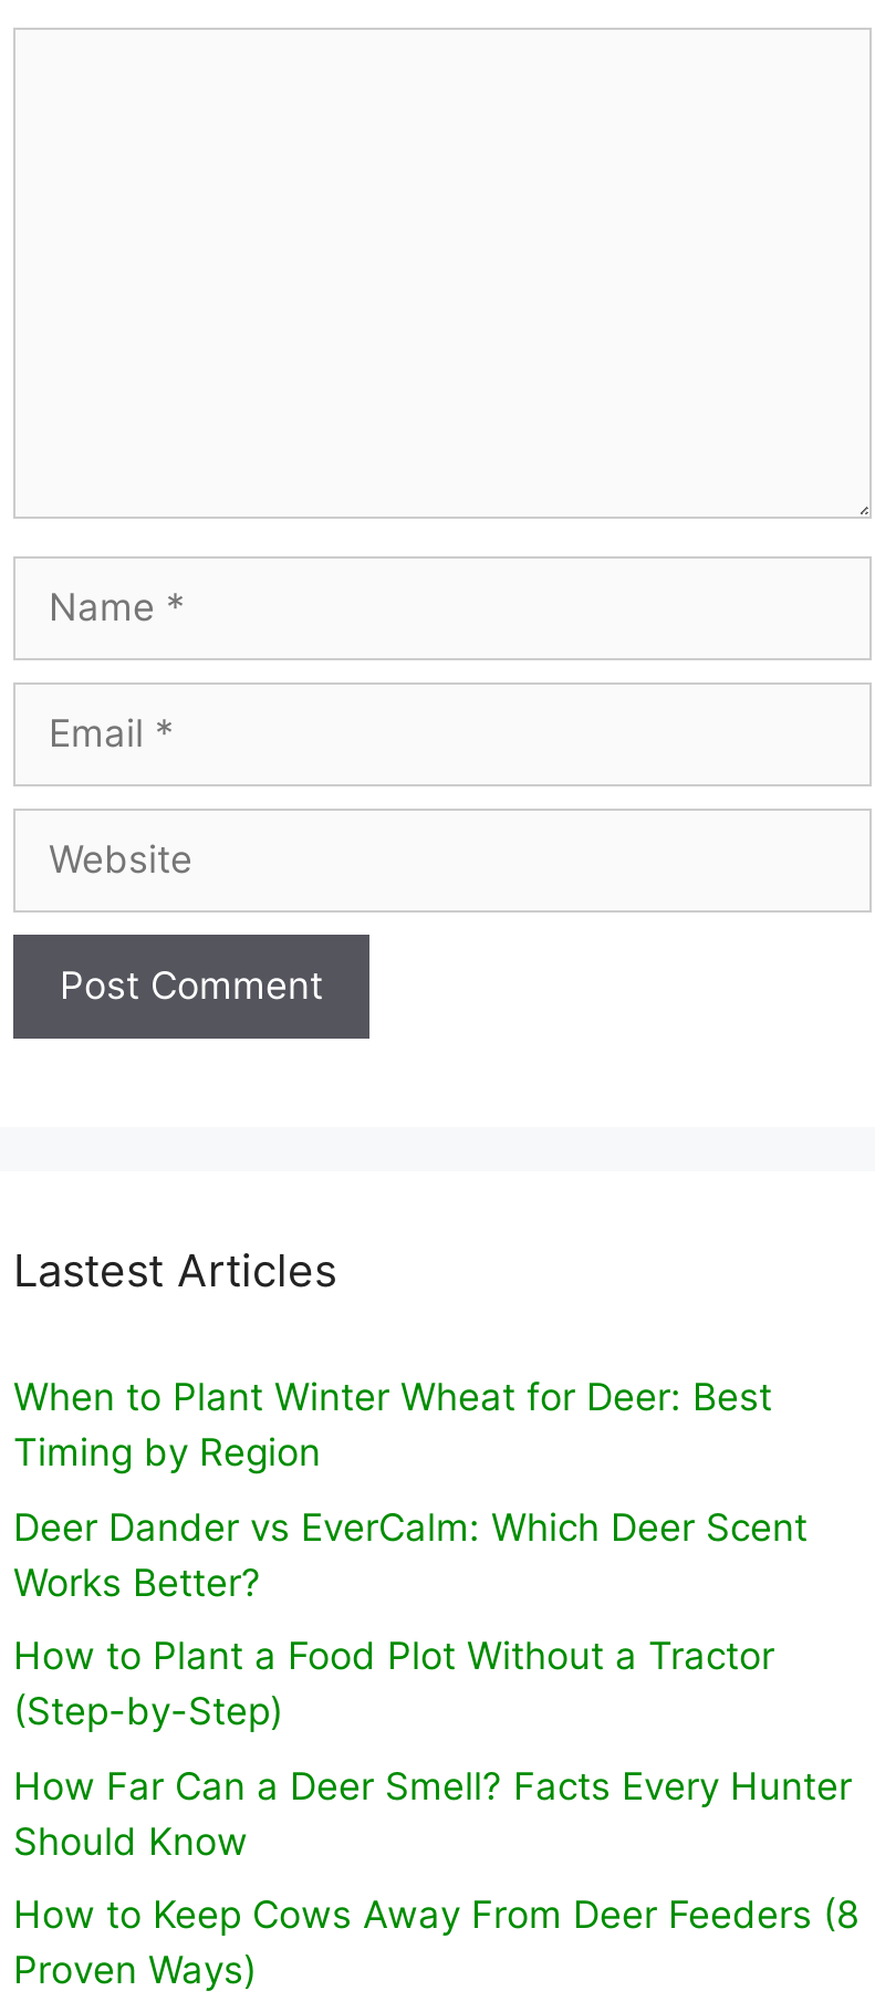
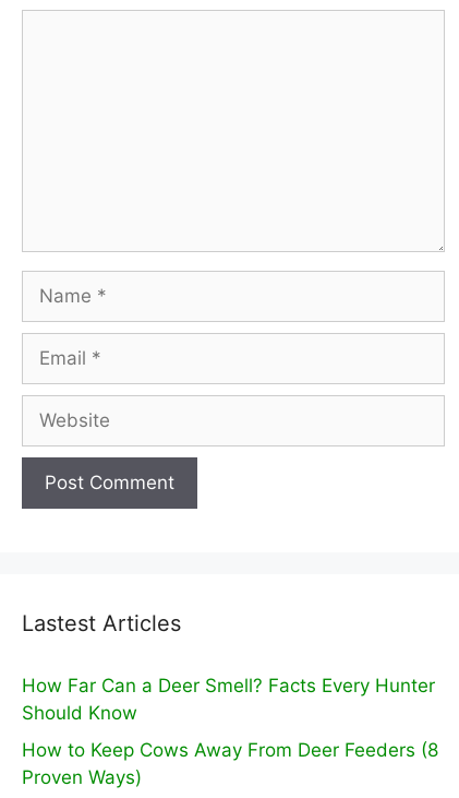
- When to Plant Winter Wheat for Deer: Best
- Timing by Region
- Deer Dander vs EverCalm: Which Deer Scent
- Works Better?
- How to Plant a Food Plot Without a Tractor
- (Step-by-Step)
